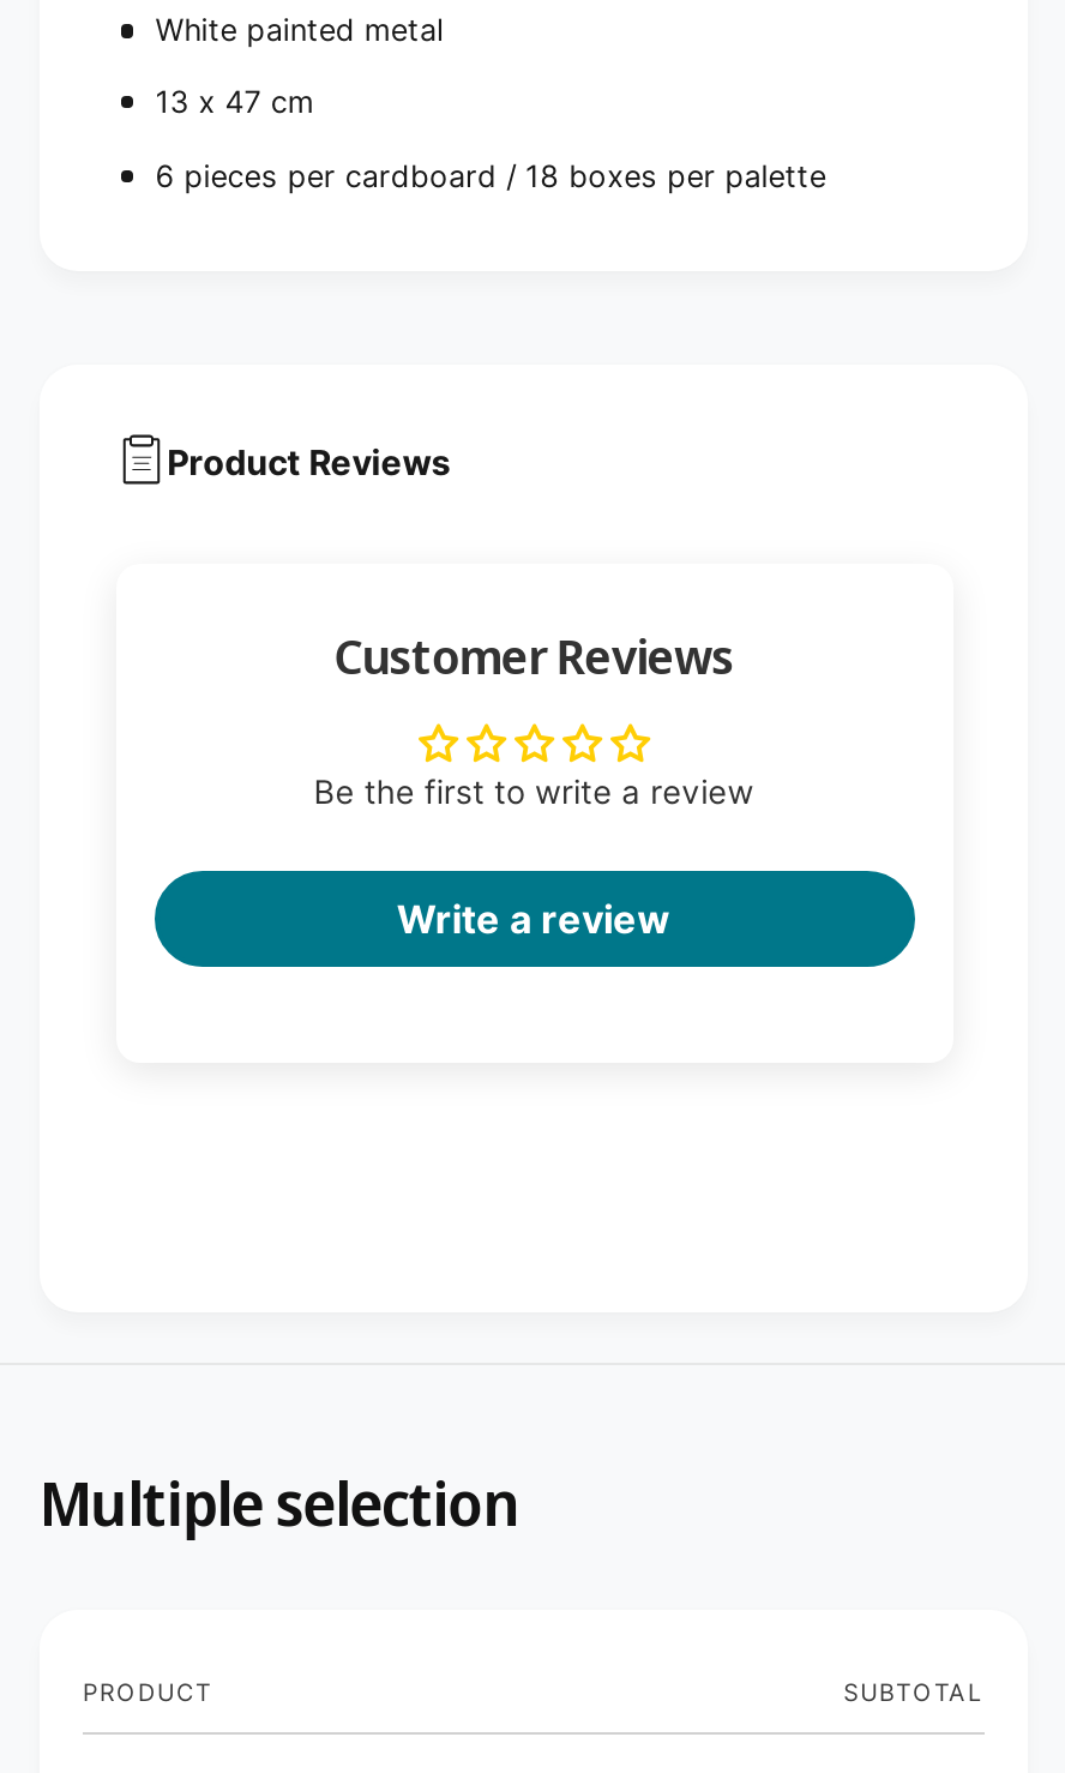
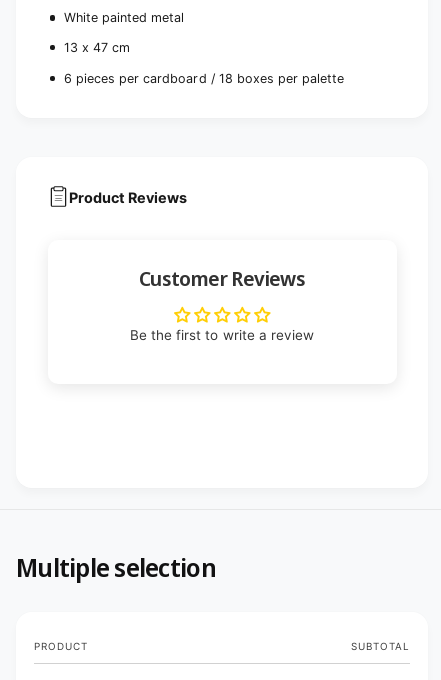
- Write a review
